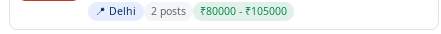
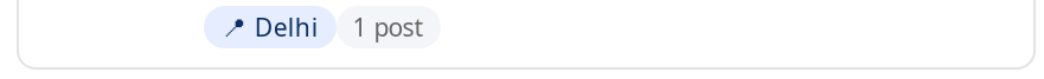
- 2 posts
- ₹80000 - ₹105000
+ 1 post
